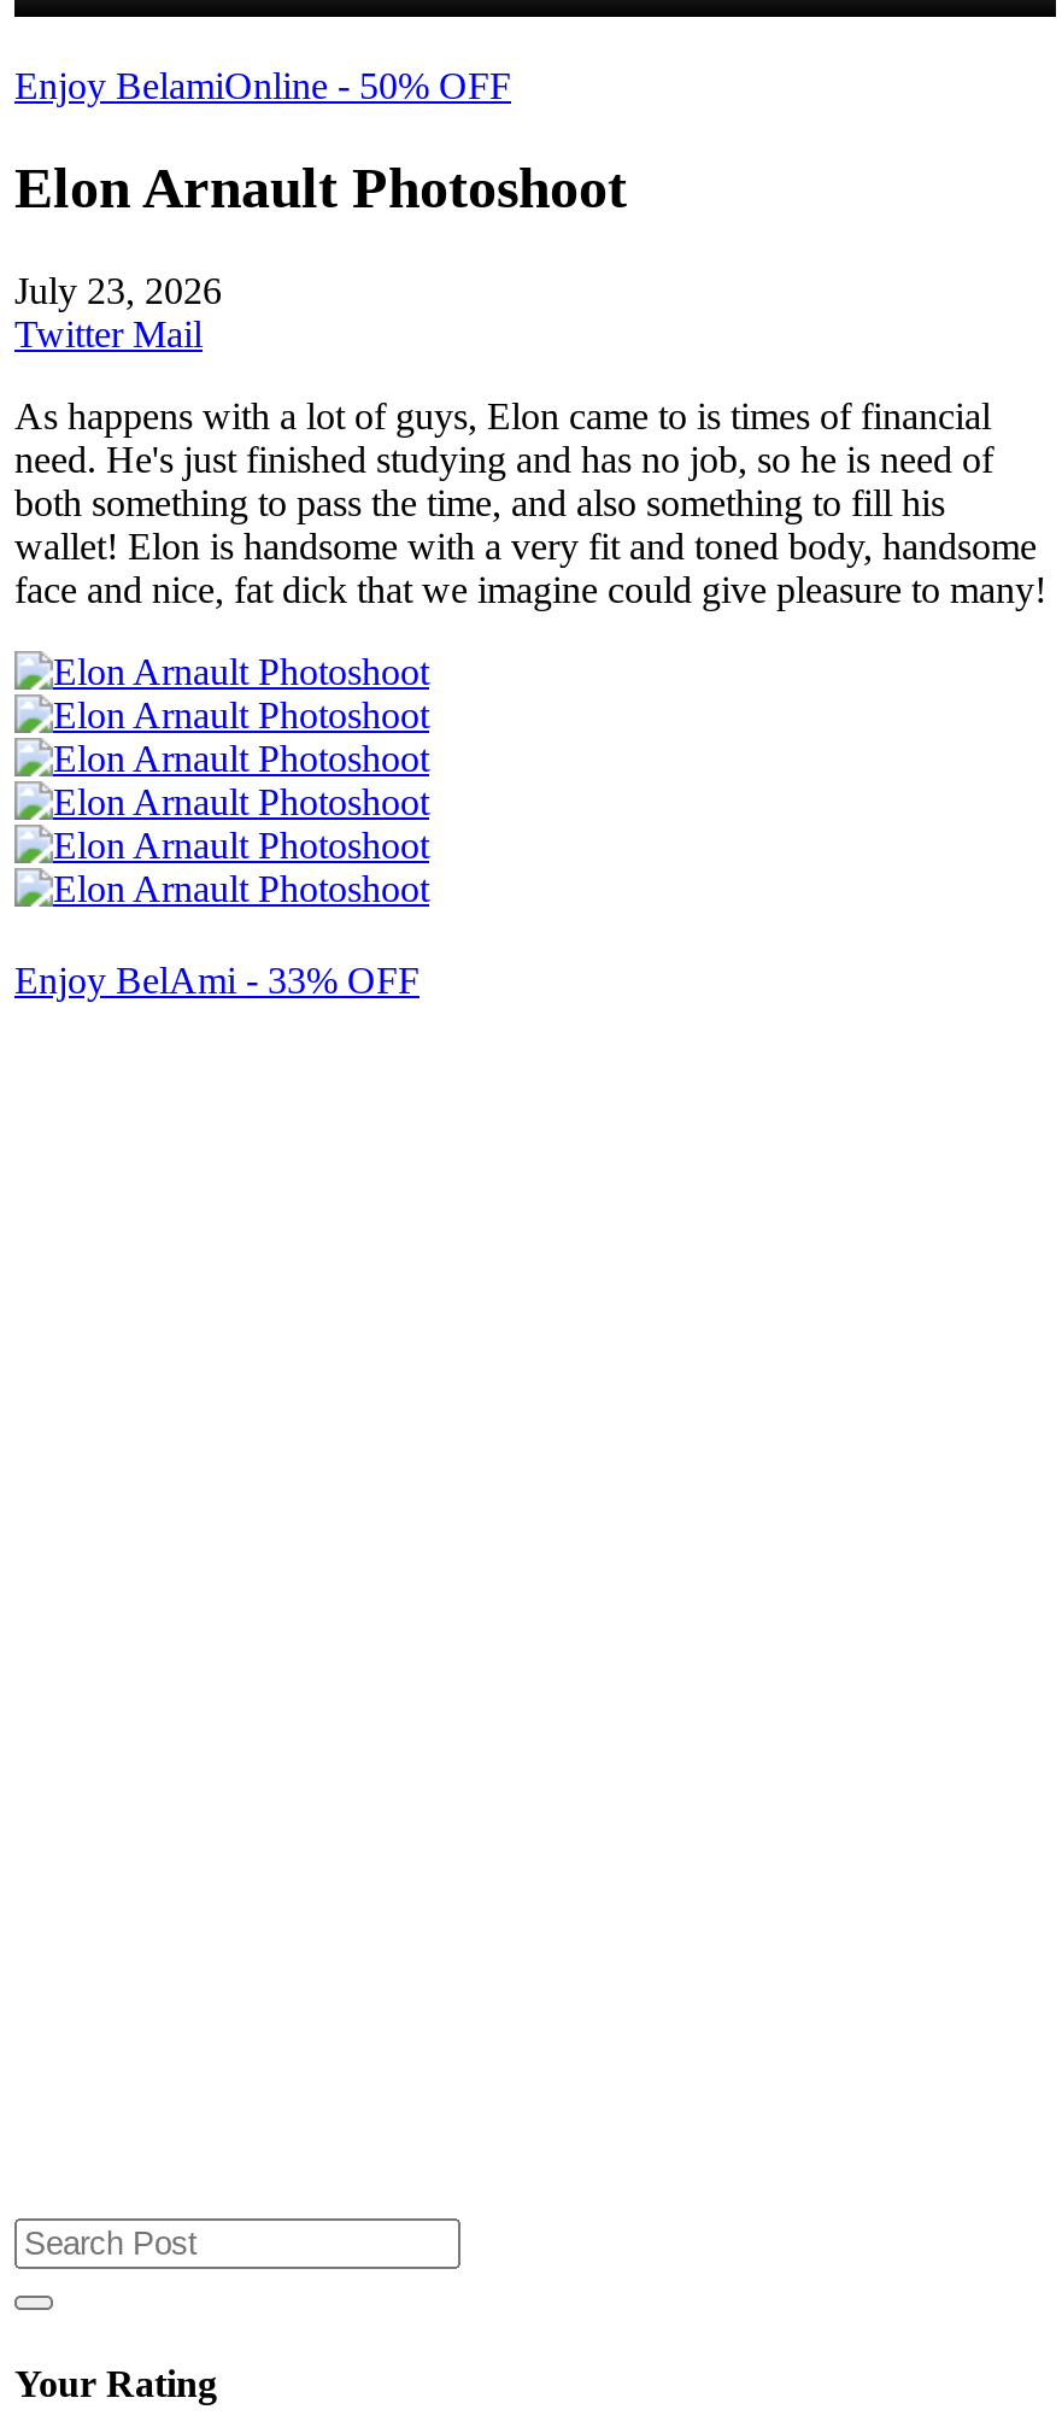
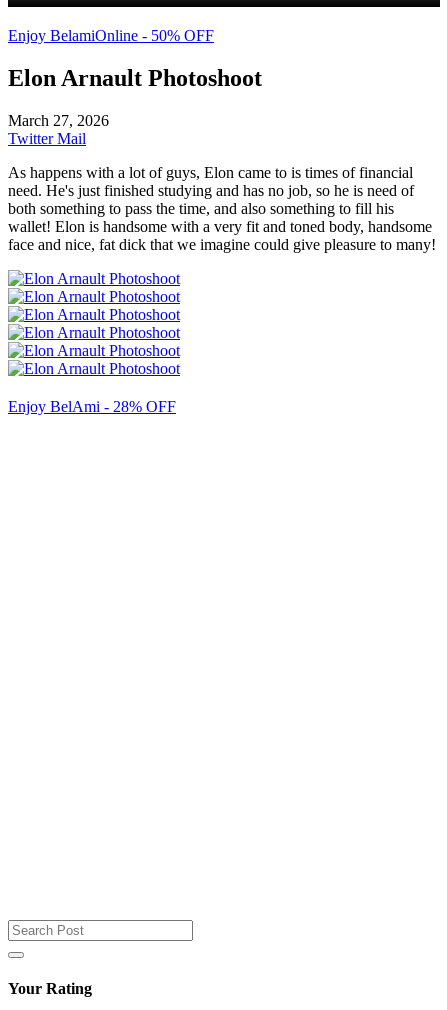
- July 23, 2026
+ March 27, 2026

- Enjoy BelAmi - 33% OFF
+ Enjoy BelAmi - 28% OFF
